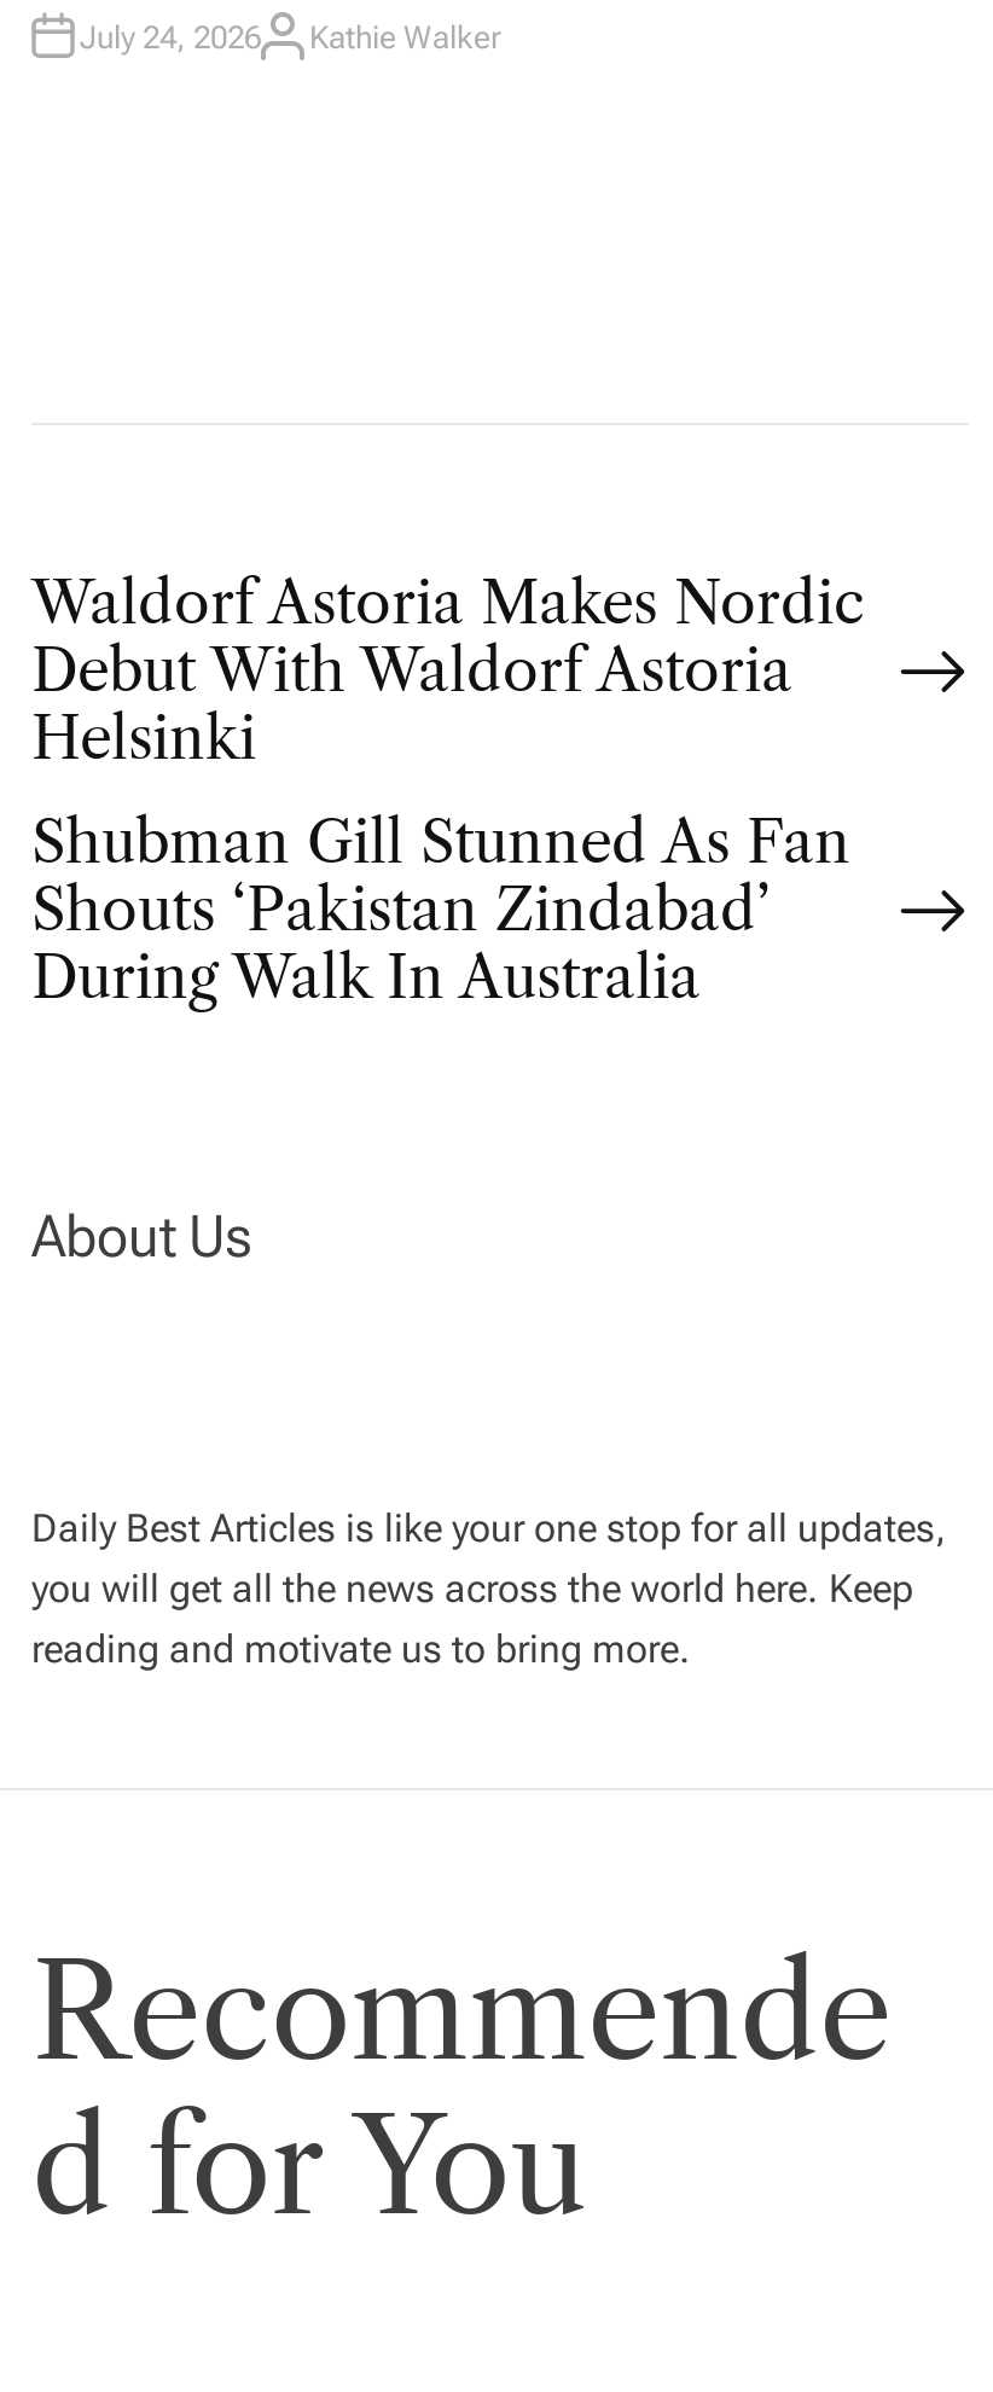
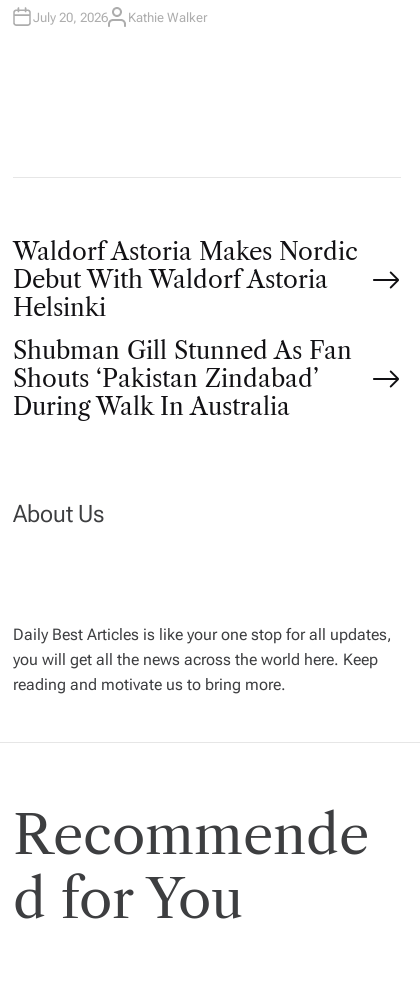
- July 24, 2026A Kathie Walker
+ July 20, 2026A Kathie Walker
